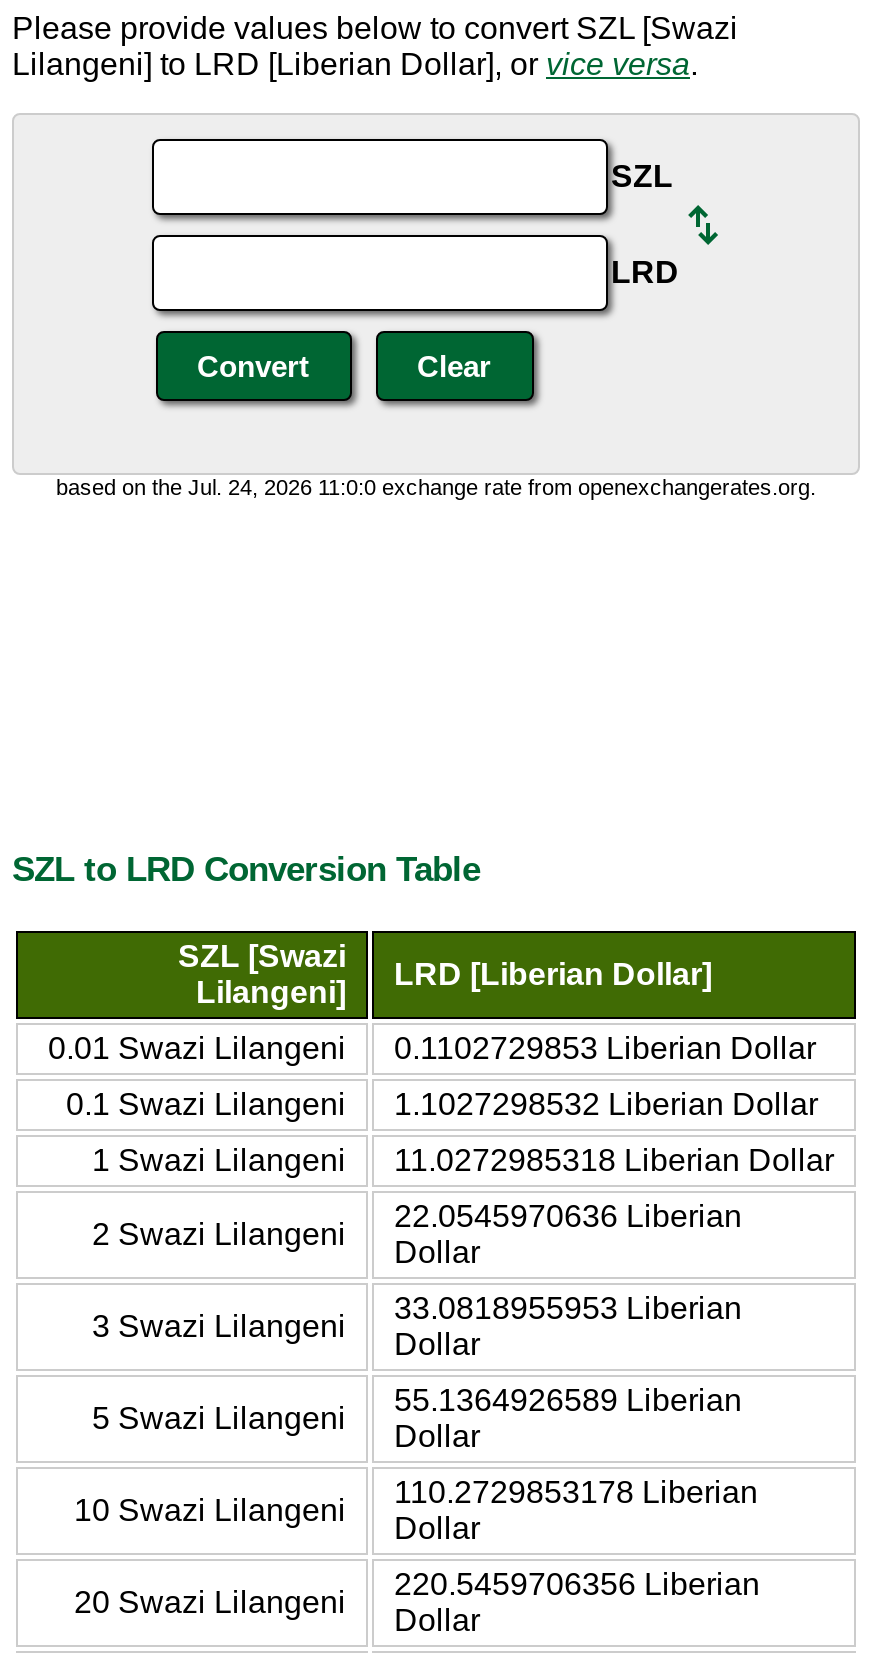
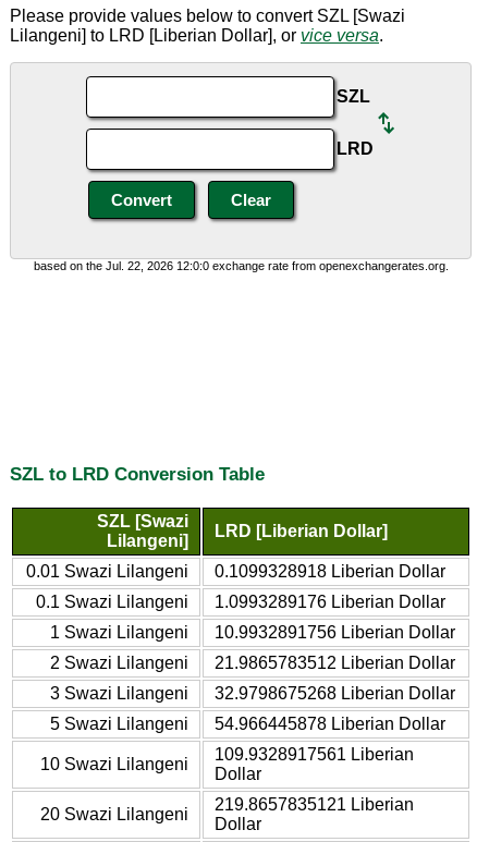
- based on the Jul. 24, 2026 11:0:0 exchange rate from openexchangerates.org.
+ based on the Jul. 22, 2026 12:0:0 exchange rate from openexchangerates.org.

- 0.1102729853 Liberian Dollar
+ 0.1099328918 Liberian Dollar

- 1.1027298532 Liberian Dollar
+ 1.0993289176 Liberian Dollar

- 11.0272985318 Liberian Dollar
+ 10.9932891756 Liberian Dollar

- 22.0545970636 Liberian
- Dollar
+ 21.9865783512 Liberian Dollar

- 33.0818955953 Liberian
- Dollar
+ 32.9798675268 Liberian Dollar

- 55.1364926589 Liberian
- Dollar
+ 54.966445878 Liberian Dollar

- 110.2729853178 Liberian
+ 109.9328917561 Liberian

- 220.5459706356 Liberian
+ 219.8657835121 Liberian
